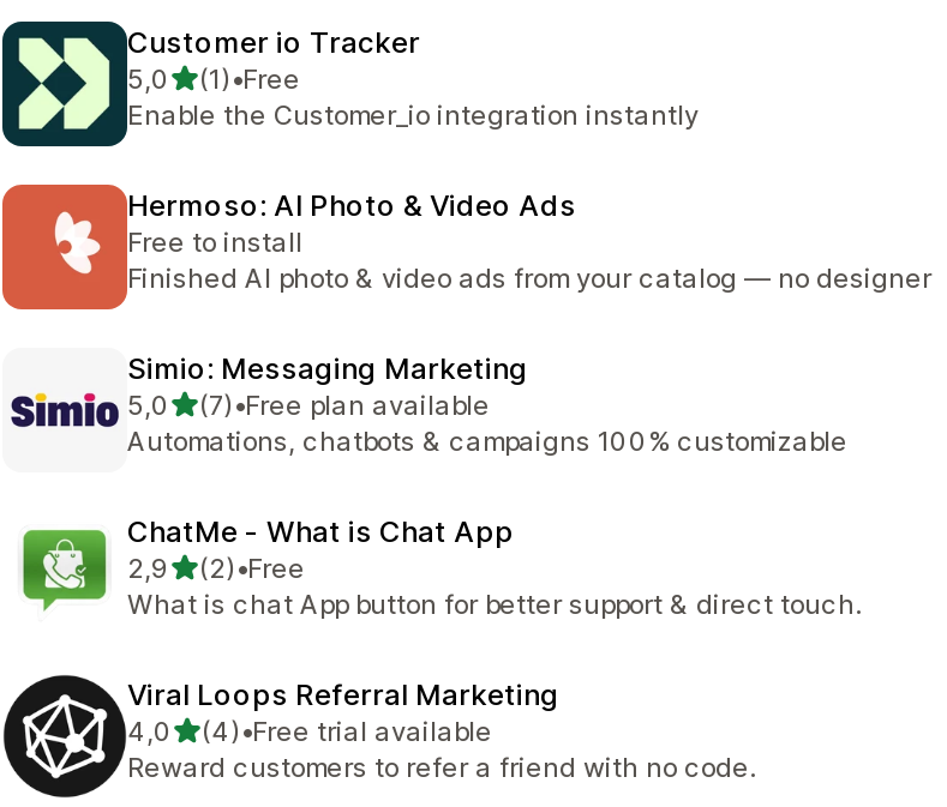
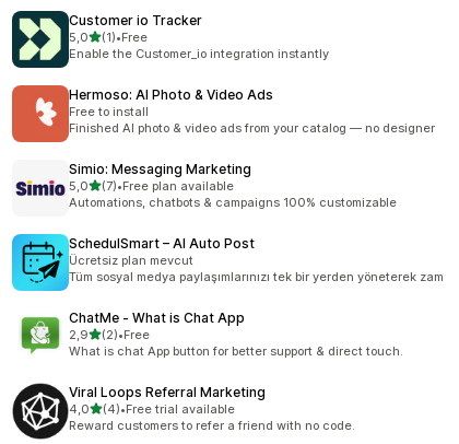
+ [image]
+ SchedulSmart – AI Auto Post
+ Ücretsiz plan mevcut
+ Tüm sosyal medya paylaşımlarınızı tek bir yerden yöneterek zam
